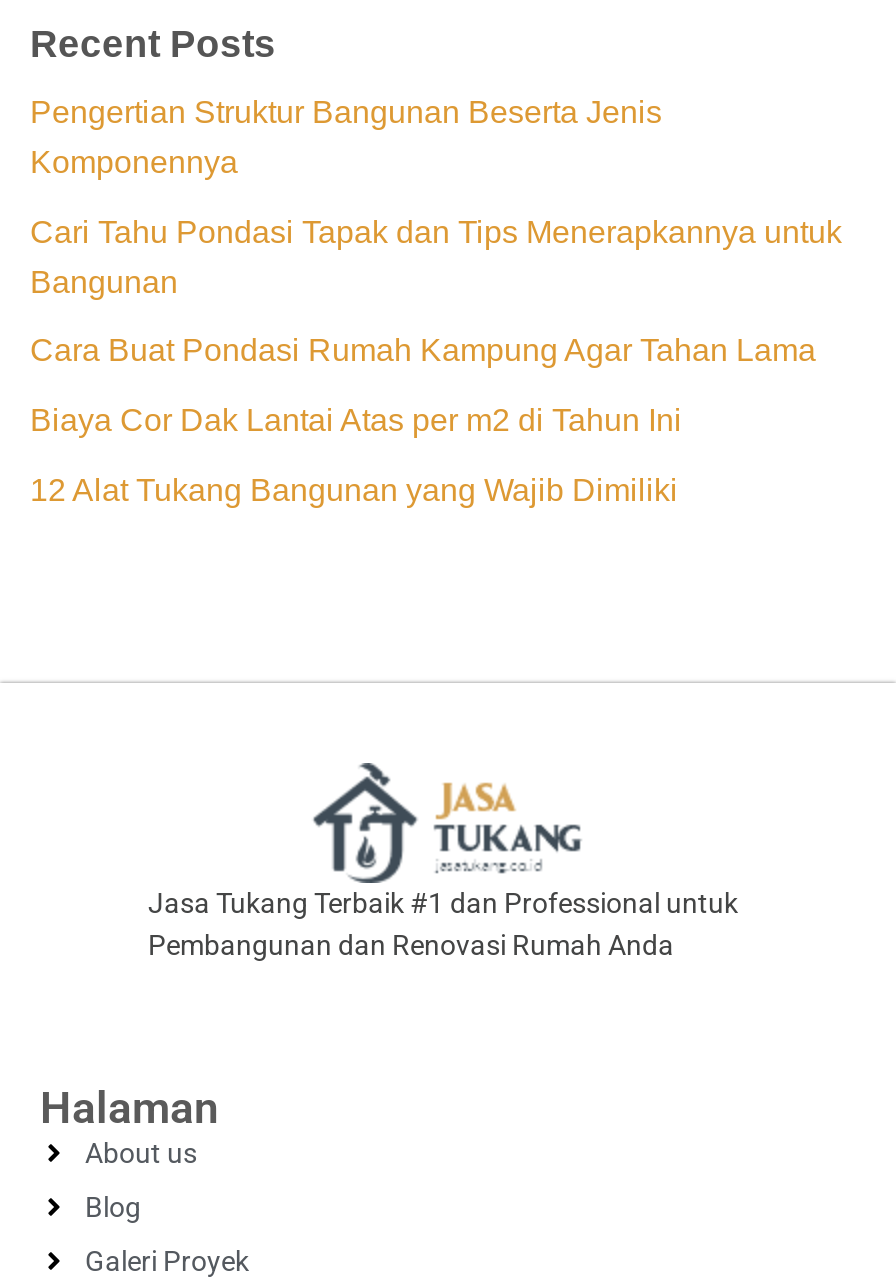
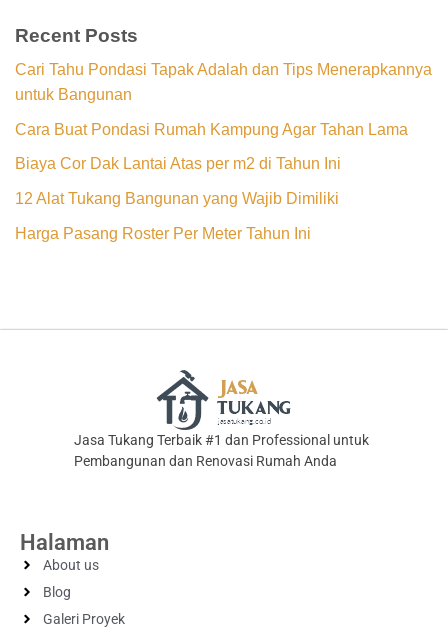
- Pengertian Struktur Bangunan Beserta Jenis
- Komponennya
- Cari Tahu Pondasi Tapak dan Tips Menerapkannya untuk
- Bangunan
+ Cari Tahu Pondasi Tapak Adalah dan Tips Menerapkannya
+ untuk Bangunan

moved up: Cara Buat Pondasi Rumah Kampung Agar Tahan Lama | Biaya Cor Dak Lantai Atas per m2 di Tahun Ini | 12 Alat Tukang Bangunan yang Wajib Dimiliki

+ Harga Pasang Roster Per Meter Tahun Ini
